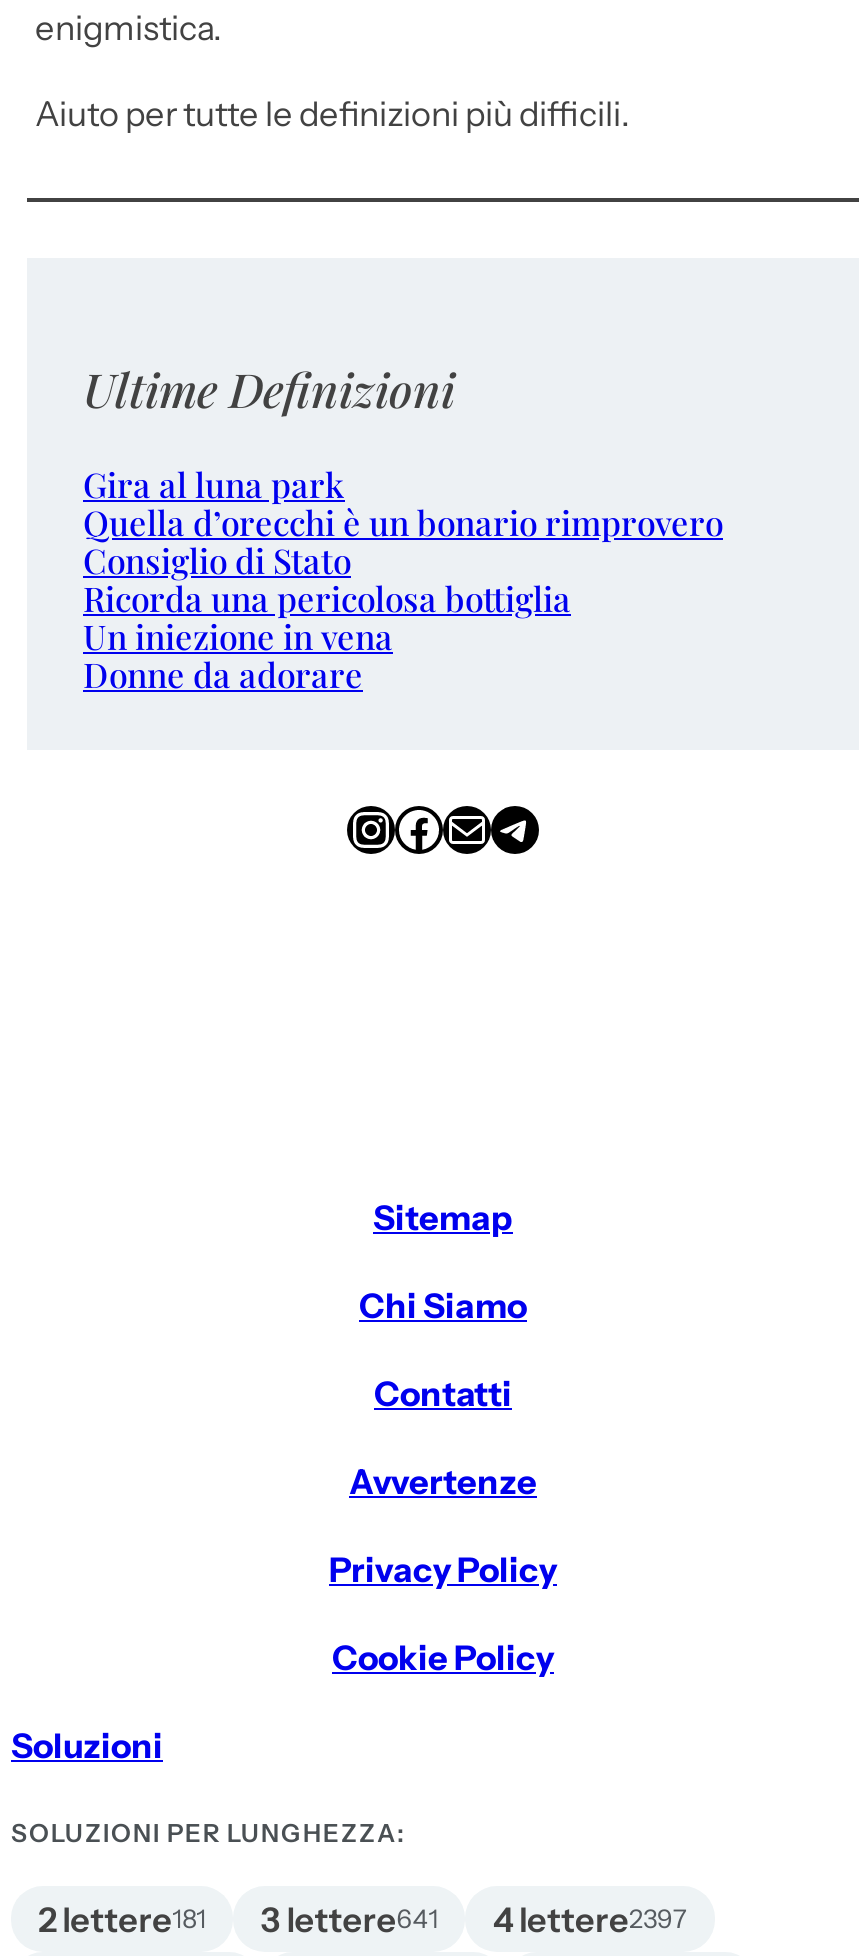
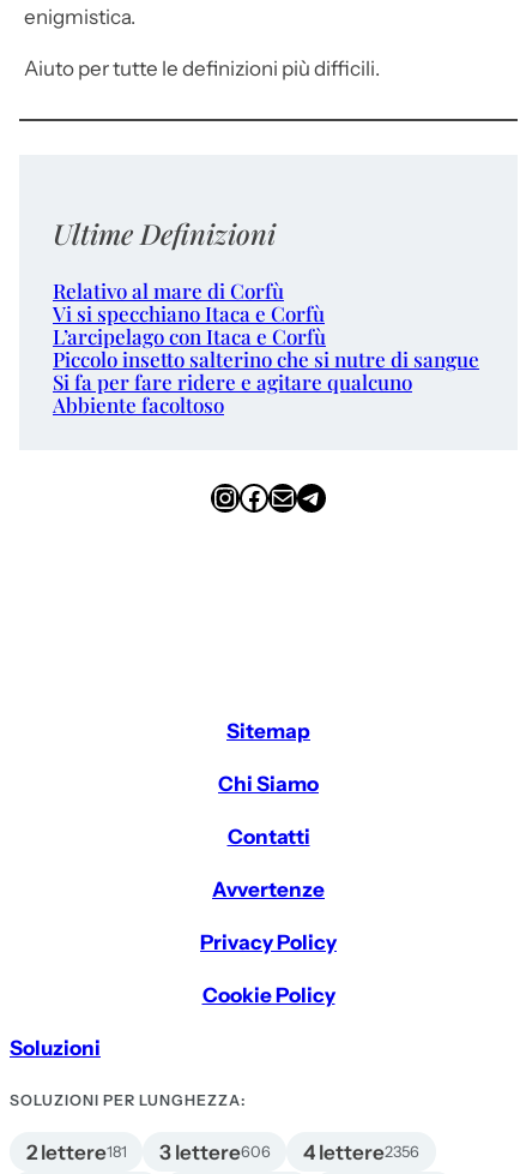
- Gira al luna park
- Quella d’orecchi è un bonario rimprovero
- Consiglio di Stato
- Ricorda una pericolosa bottiglia
- Un iniezione in vena
- Donne da adorare
+ Relativo al mare di Corfù
+ Vi si specchiano Itaca e Corfù
+ L’arcipelago con Itaca e Corfù
+ Piccolo insetto salterino che si nutre di sangue
+ Si fa per fare ridere e agitare qualcuno
+ Abbiente facoltoso

- 3 lettere641
+ 3 lettere606

- 4 lettere2397
+ 4 lettere2356
